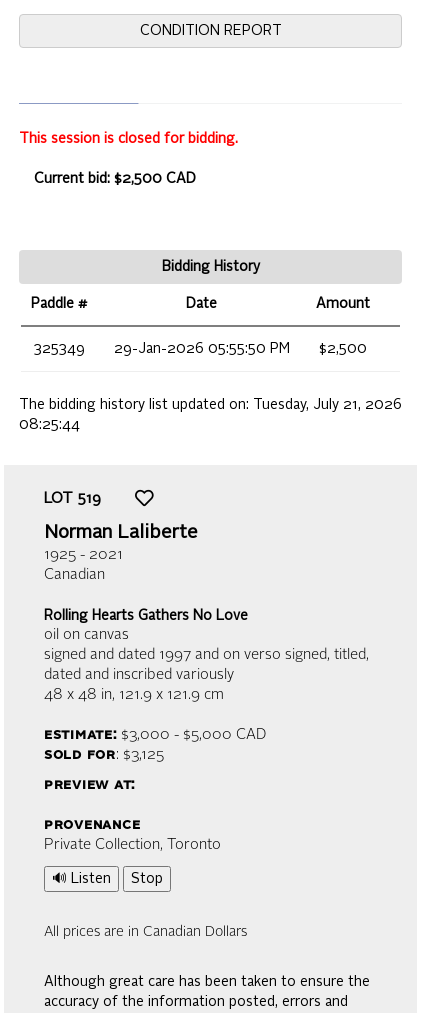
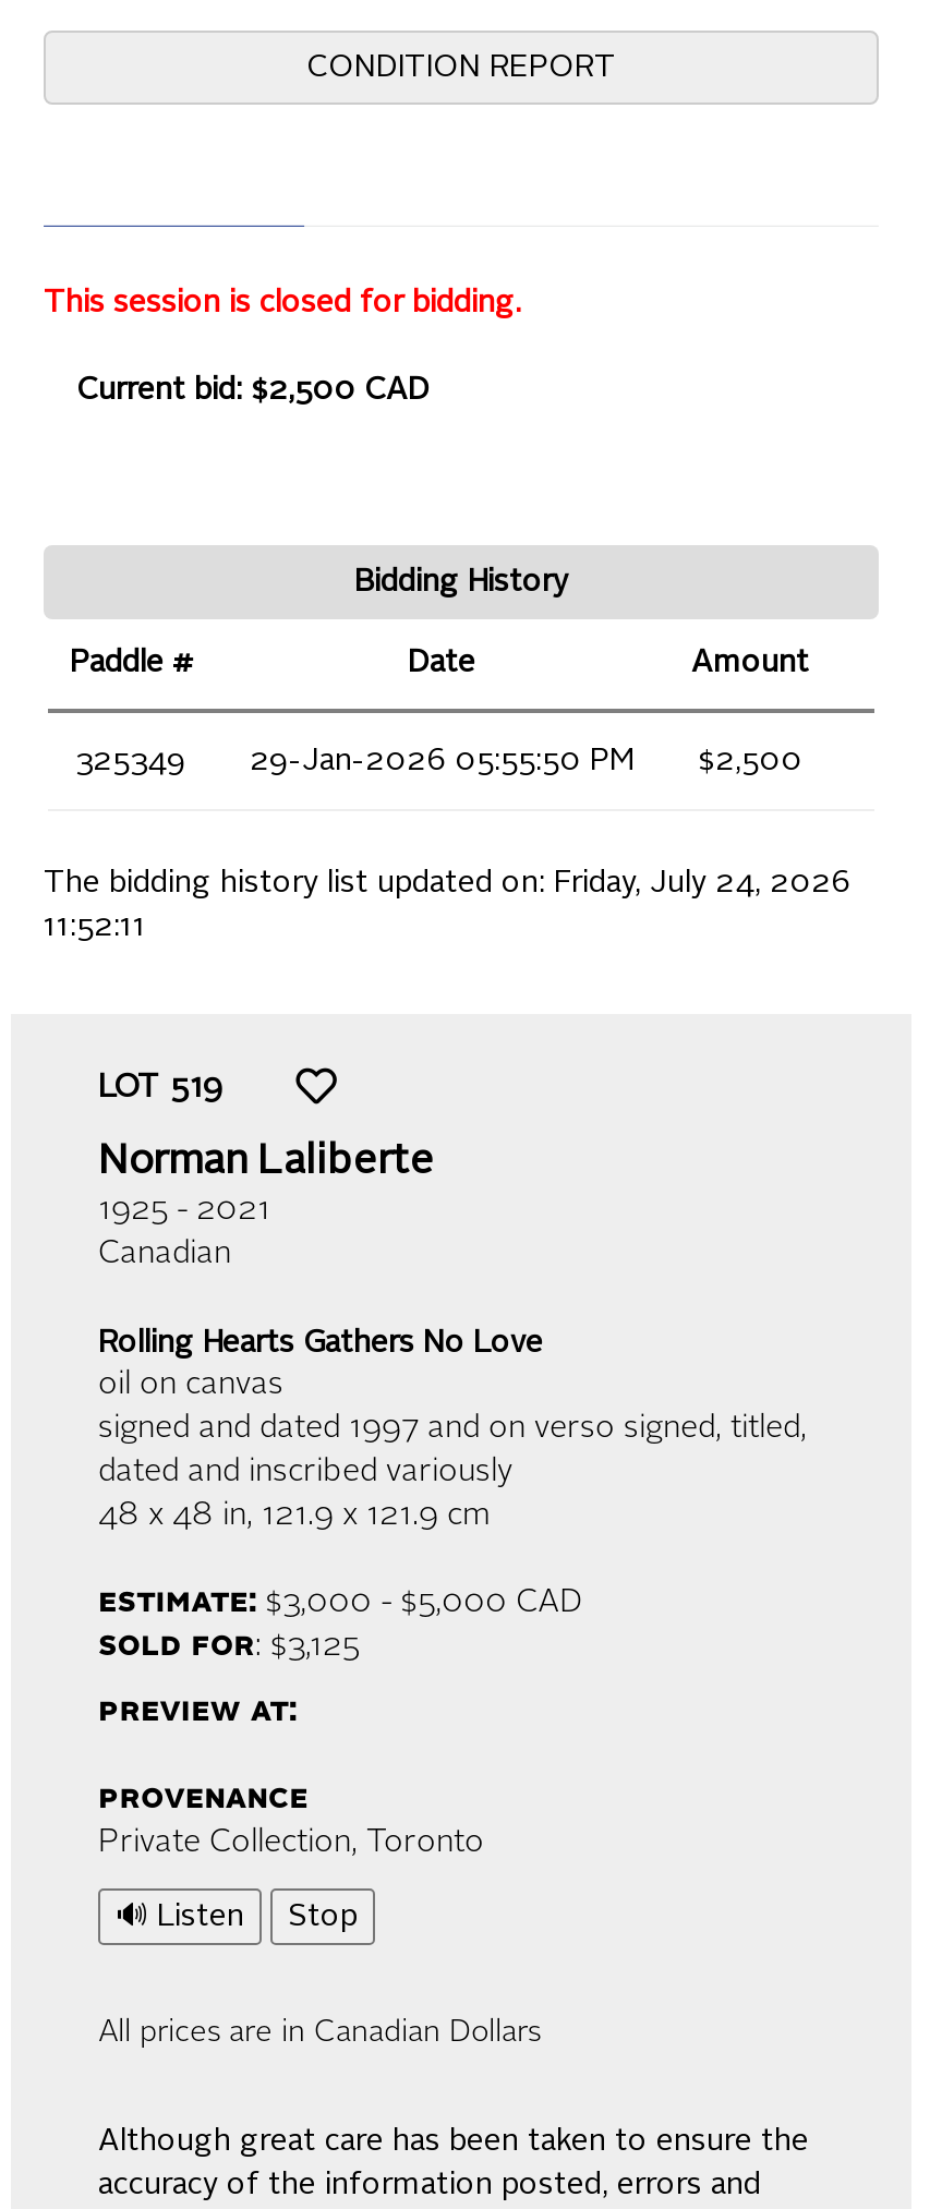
- The bidding history list updated on: Tuesday, July 21, 2026
+ The bidding history list updated on: Friday, July 24, 2026

- 08:25:44
+ 11:52:11
